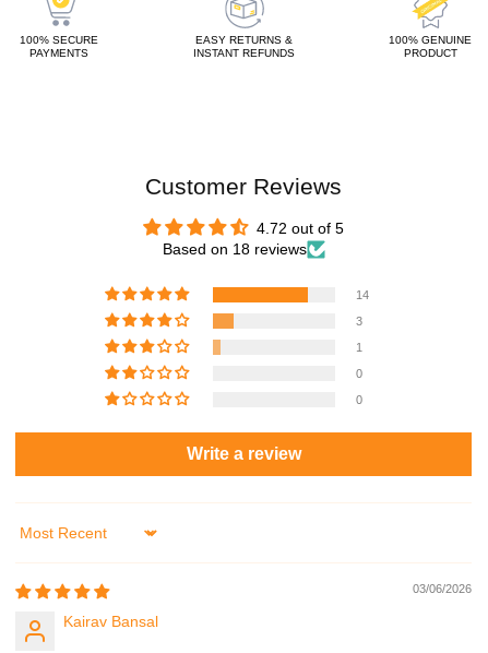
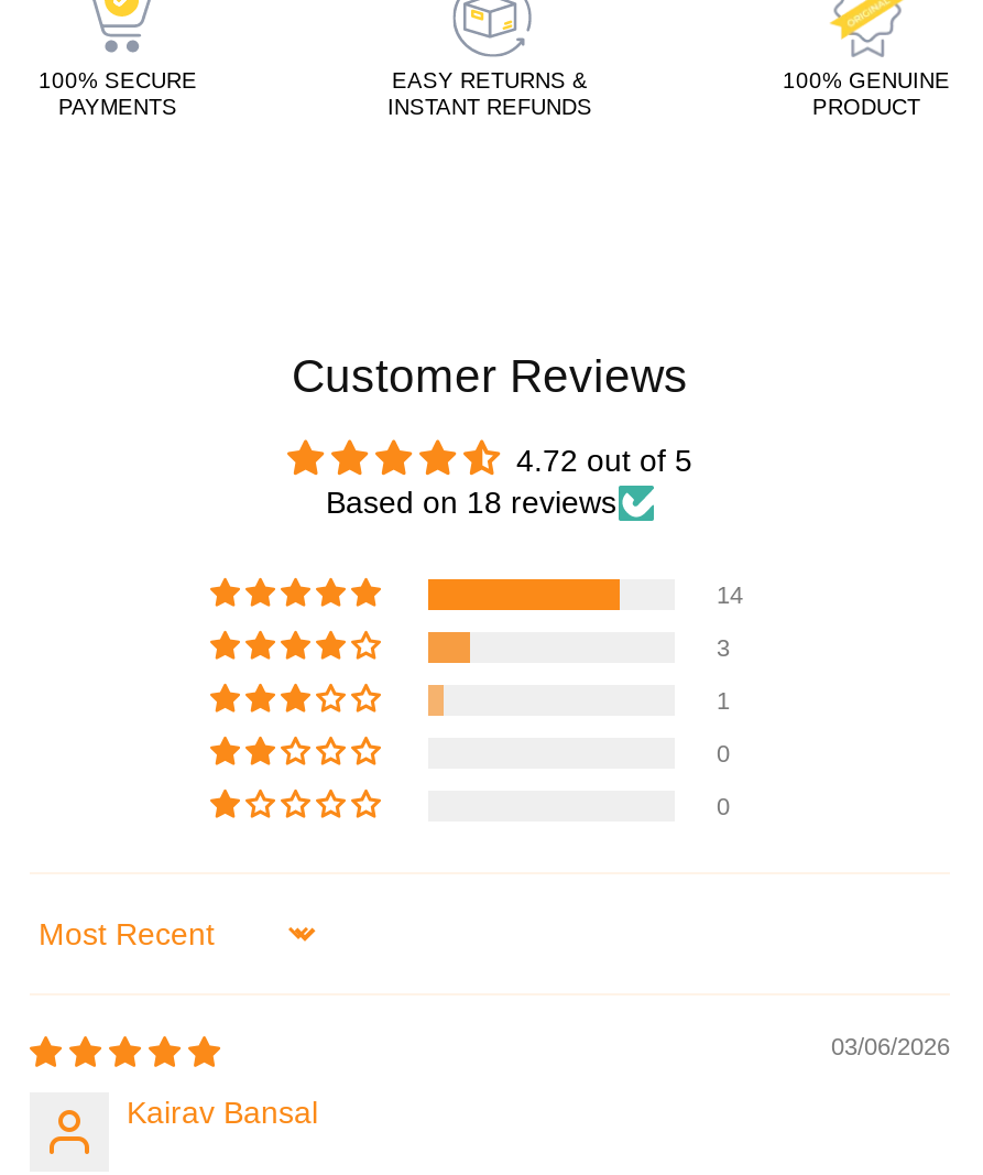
- Write a review
